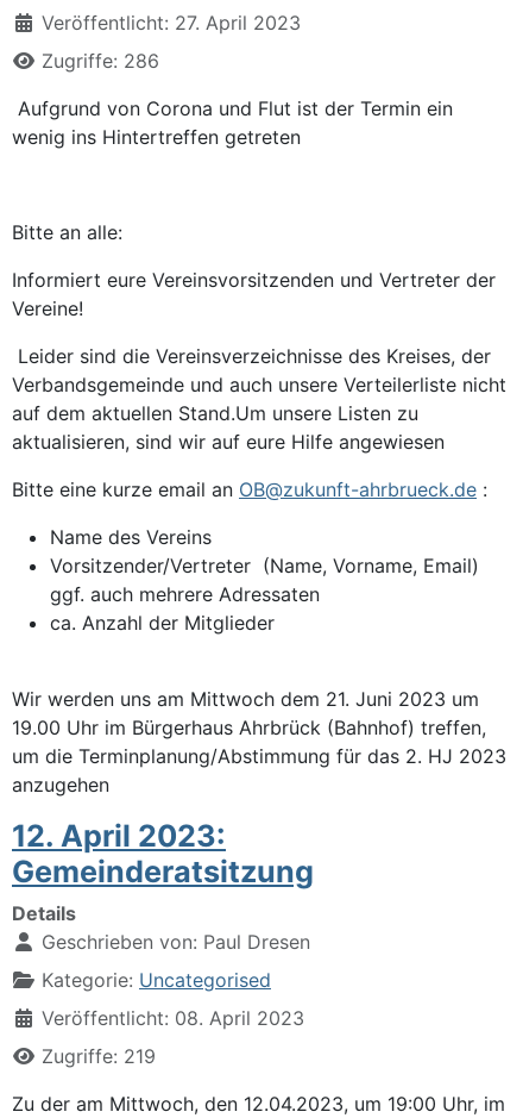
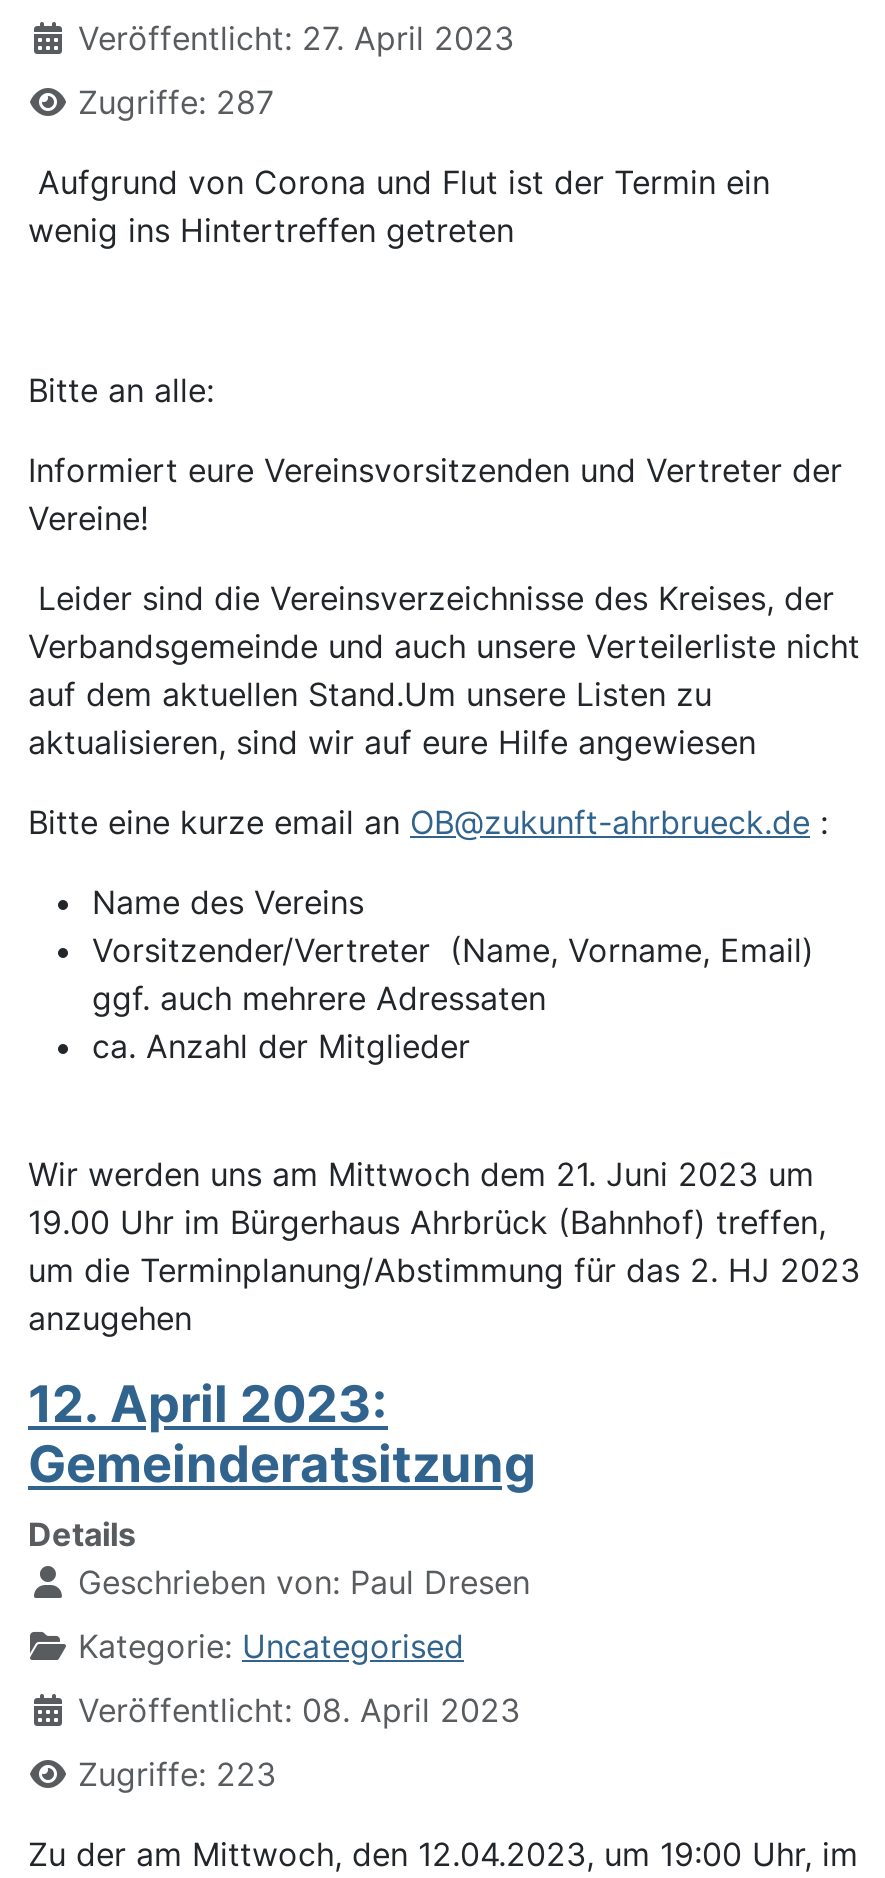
- Zugriffe: 286
+ Zugriffe: 287

- Zugriffe: 219
+ Zugriffe: 223
